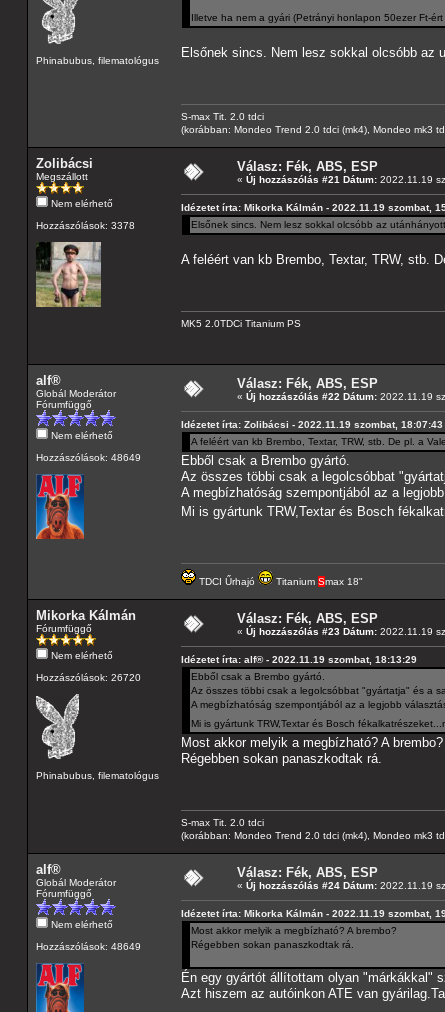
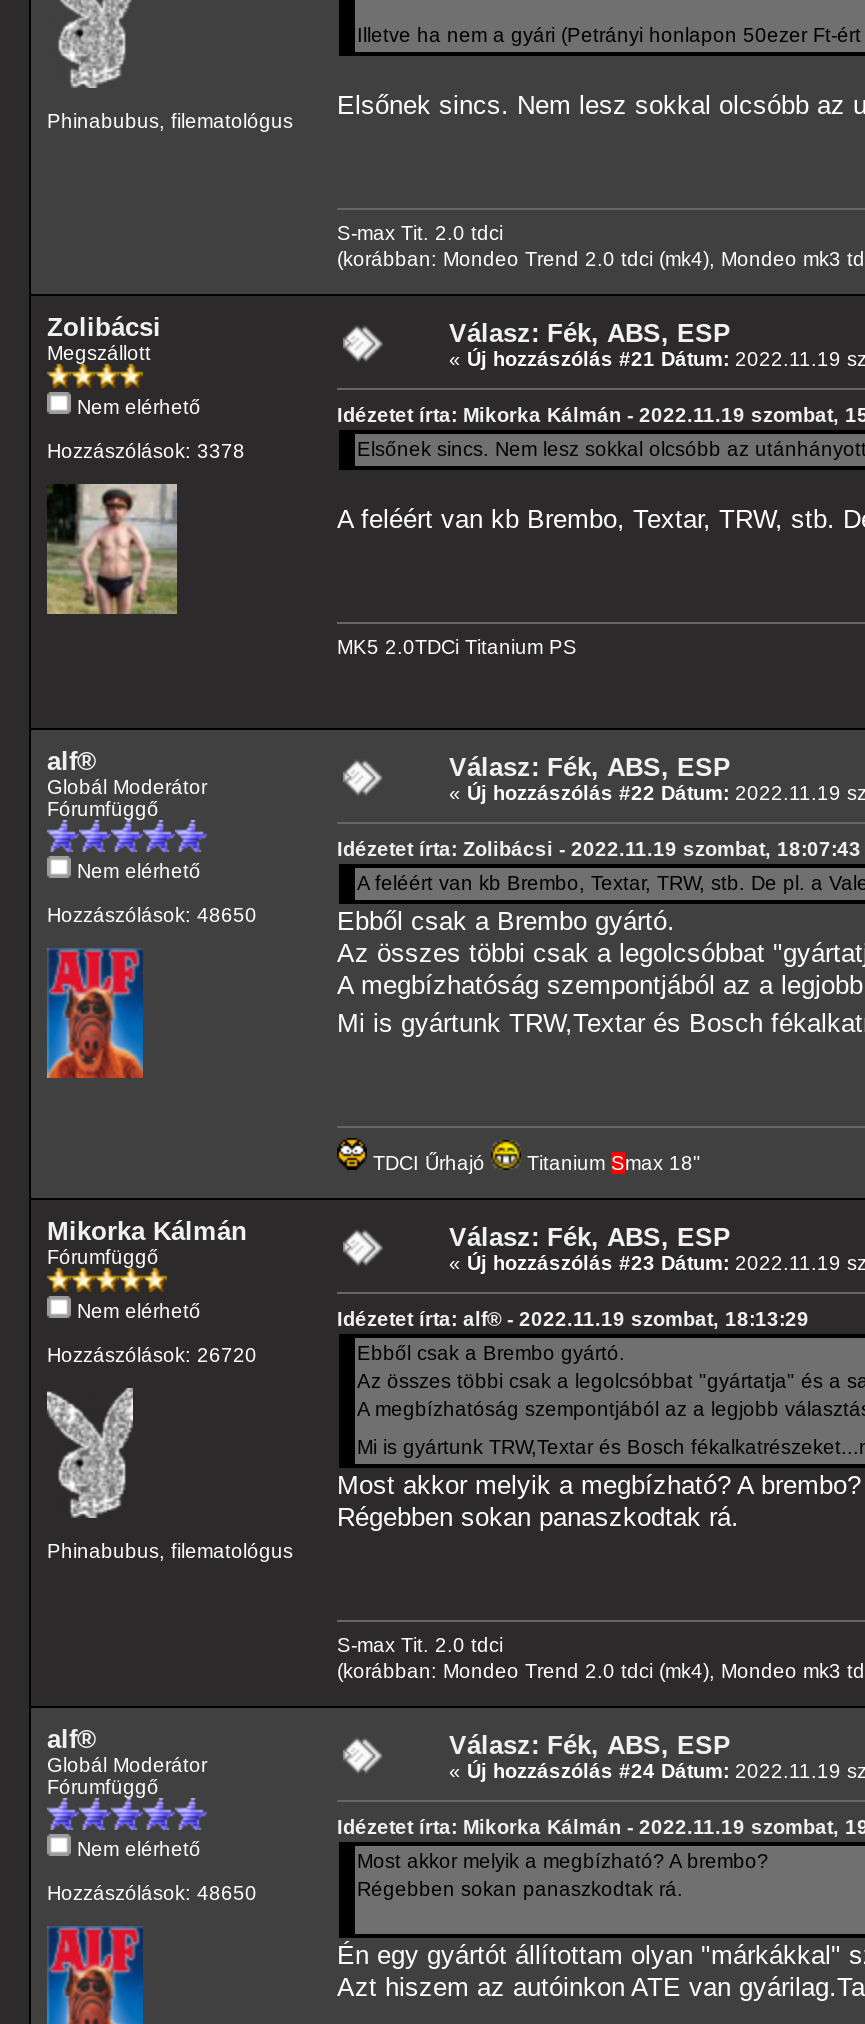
- Hozzászólások: 48649
+ Hozzászólások: 48650

- Hozzászólások: 48649
+ Hozzászólások: 48650
